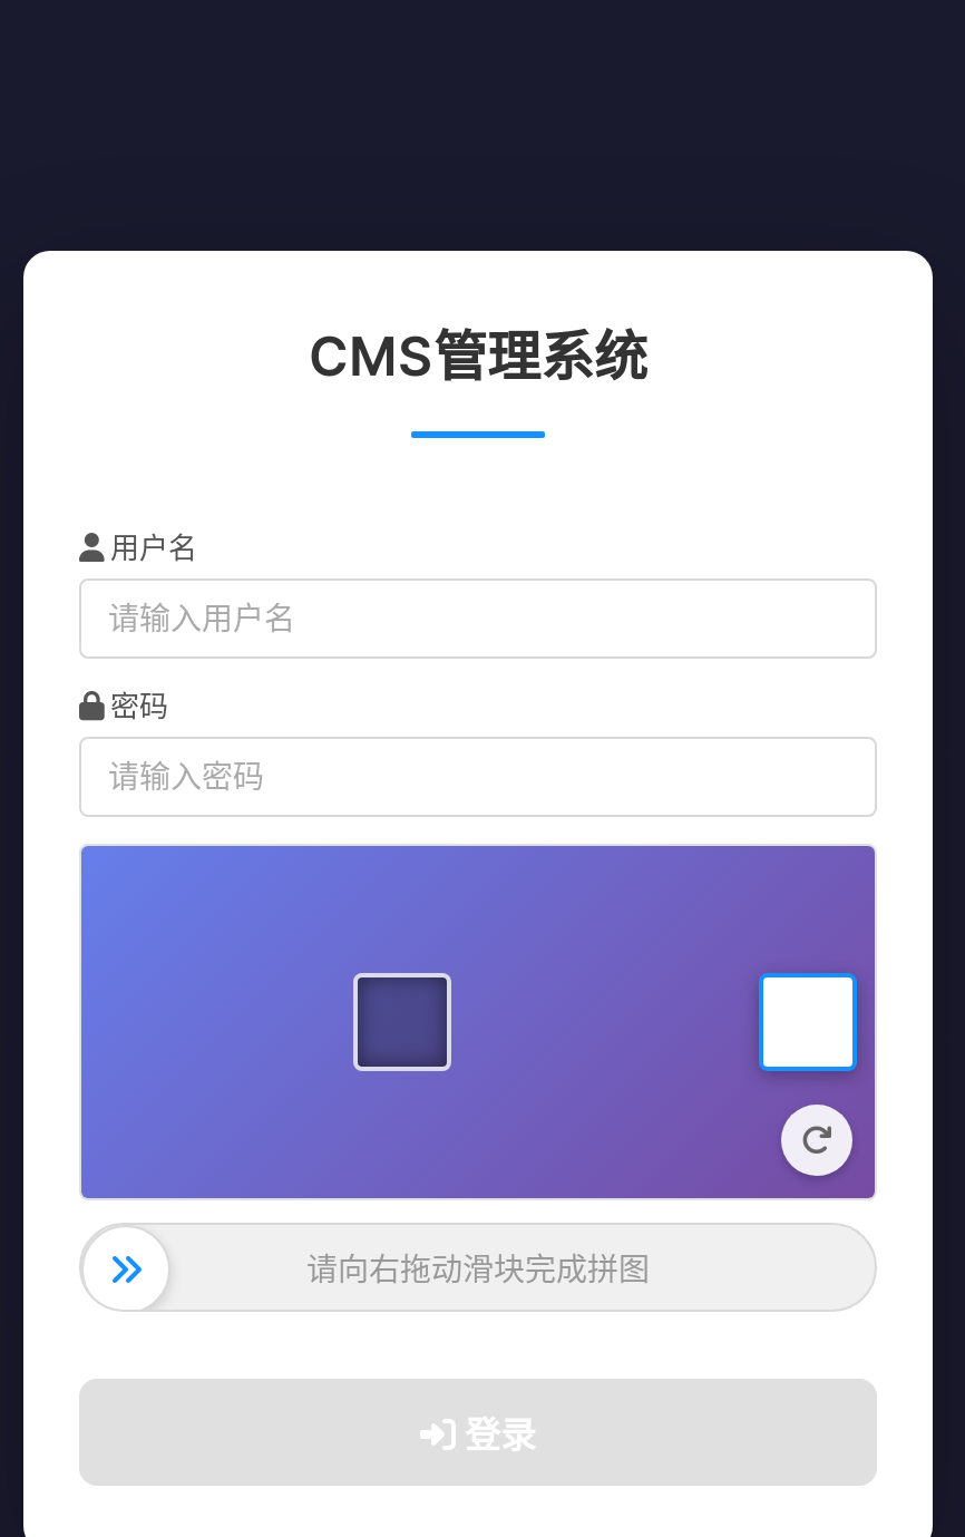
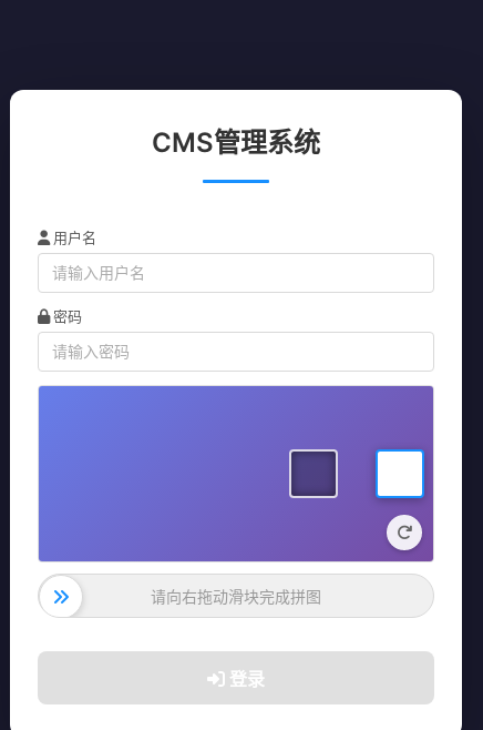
+ [image]

- [image]
